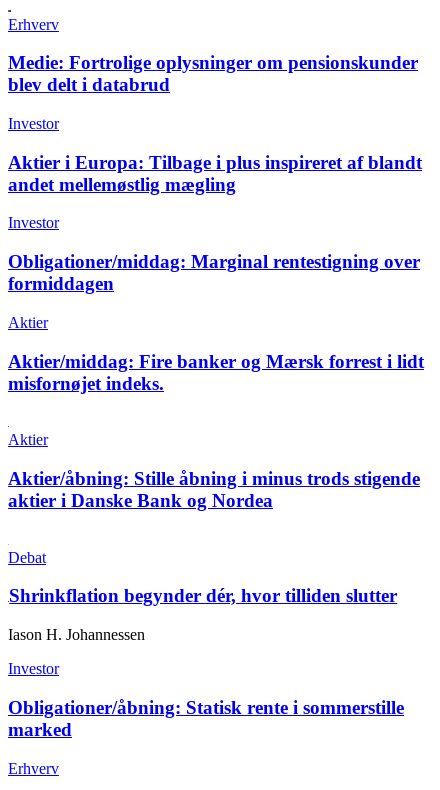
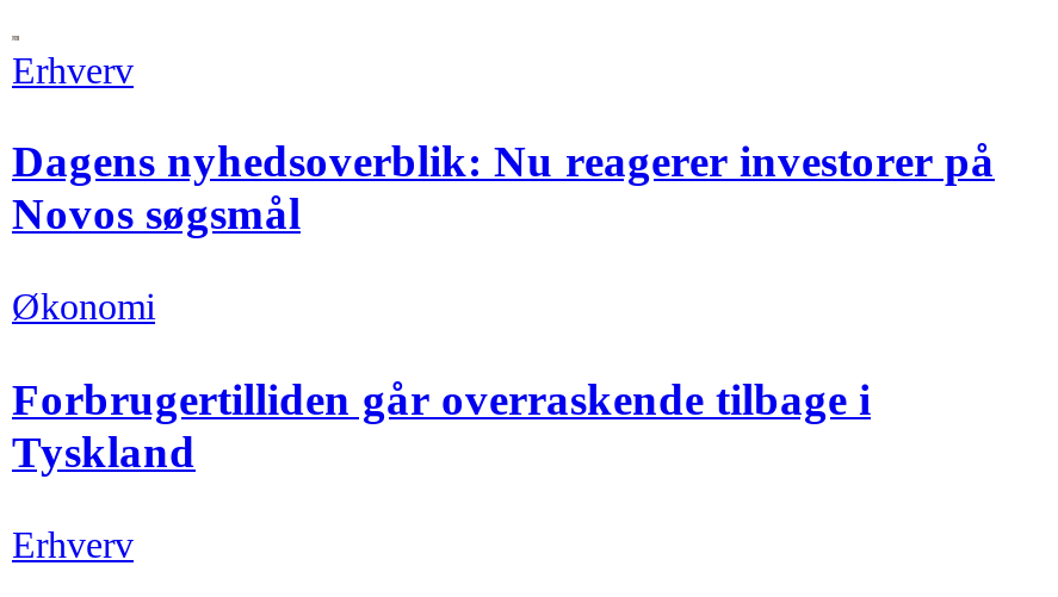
- Medie: Fortrolige oplysninger om pensionskunder
- blev delt i databrud
- Investor
- Aktier i Europa: Tilbage i plus inspireret af blandt
- andet mellemøstlig mægling
- Investor
- Obligationer/middag: Marginal rentestigning over
- formiddagen
- Aktier
- Aktier/middag: Fire banker og Mærsk forrest i lidt
- misfornøjet indeks.
- Aktier
- Aktier/åbning: Stille åbning i minus trods stigende
- aktier i Danske Bank og Nordea
- Debat
- Shrinkflation begynder dér, hvor tilliden slutter
- Iason H. Johannessen
- Investor
- Obligationer/åbning: Statisk rente i sommerstille
- marked
+ Dagens nyhedsoverblik: Nu reagerer investorer på
+ Novos søgsmål
+ Økonomi
+ Forbrugertilliden går overraskende tilbage i
+ Tyskland
